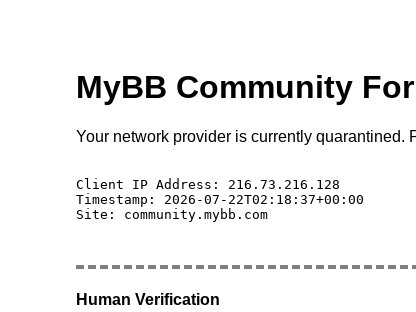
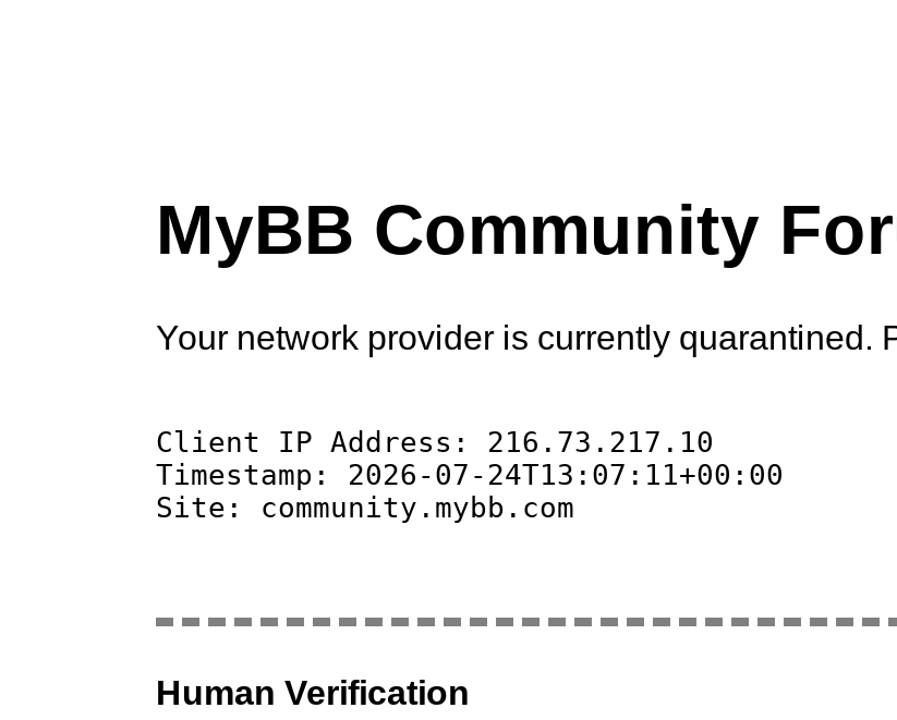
- Client IP Address: 216.73.216.128
+ Client IP Address: 216.73.217.10

- Timestamp: 2026-07-22T02:18:37+00:00
+ Timestamp: 2026-07-24T13:07:11+00:00
